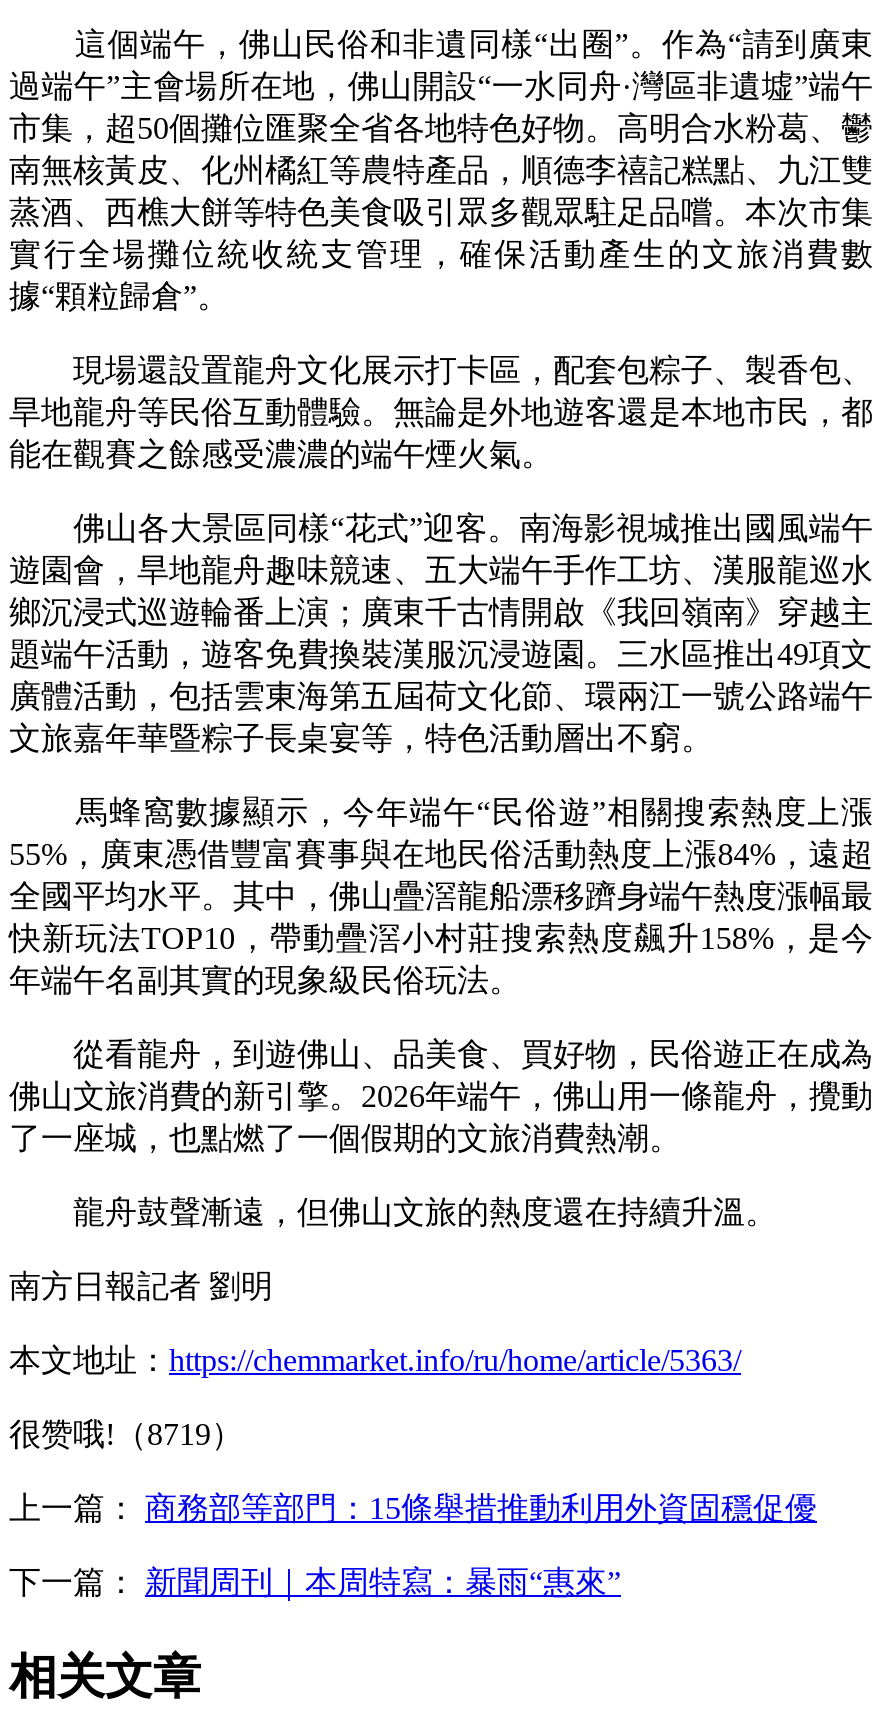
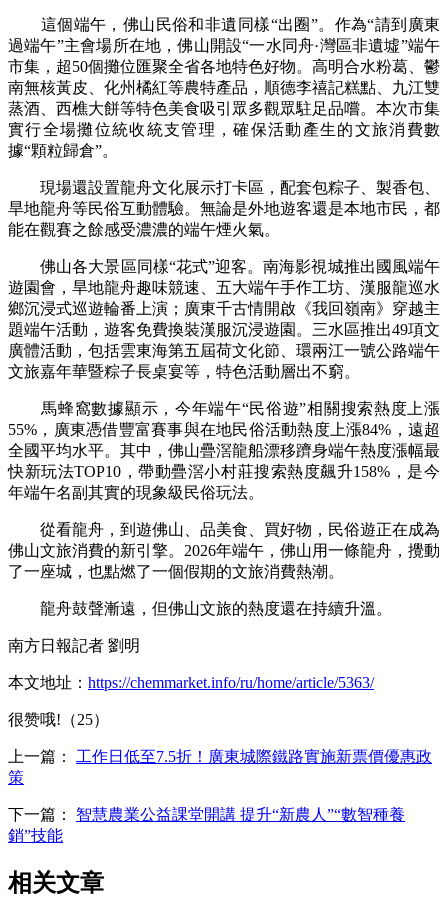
- 很赞哦!（8719）
+ 很赞哦!（25）

- 上一篇：商務部等部門：15條舉措推動利用外資固穩促優
+ 上一篇：工作日低至7.5折！廣東城際鐵路實施新票價優惠政
+ 策

- 下一篇：新聞周刊｜本周特寫：暴雨“惠來”
+ 下一篇：智慧農業公益課堂開講 提升“新農人”“數智種養
+ 銷”技能
